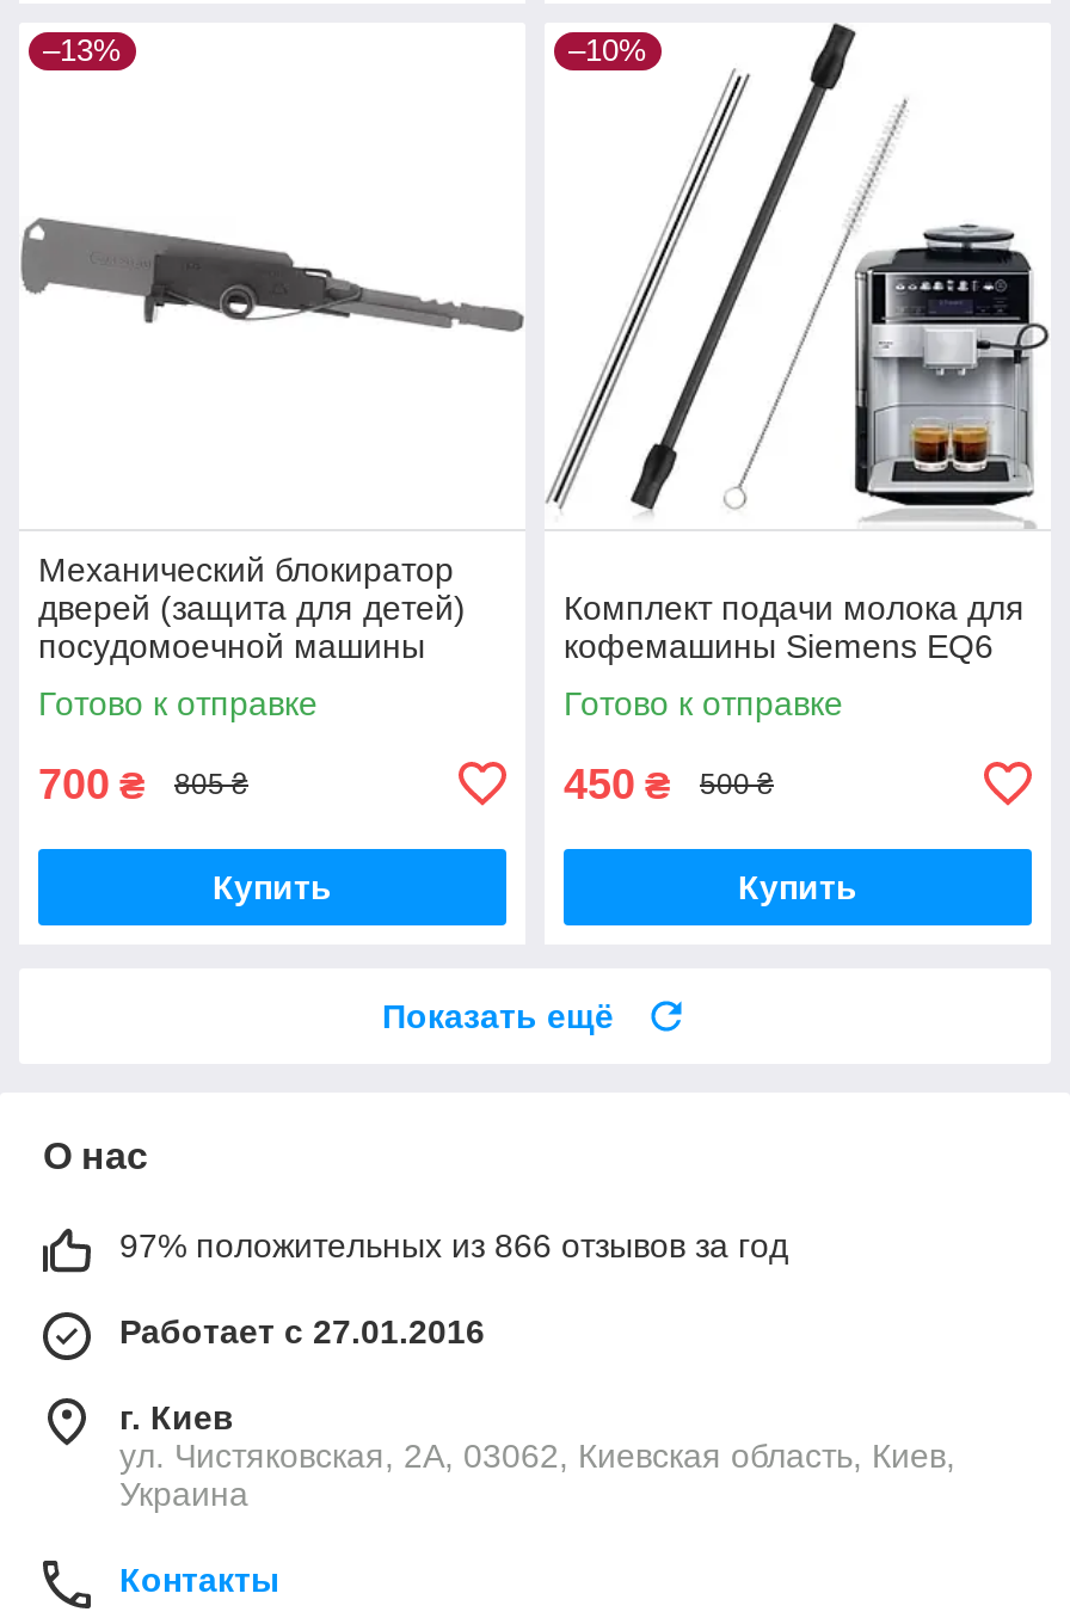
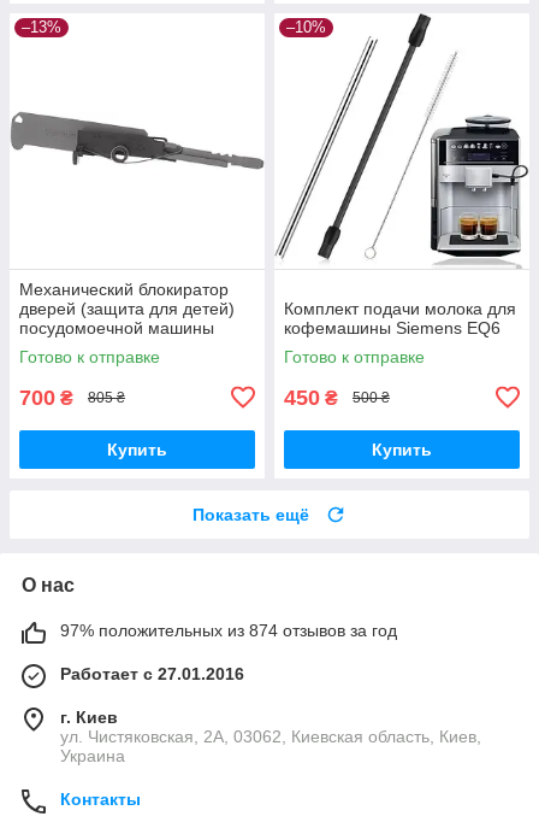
- 97% положительных из 866 отзывов за год
+ 97% положительных из 874 отзывов за год
